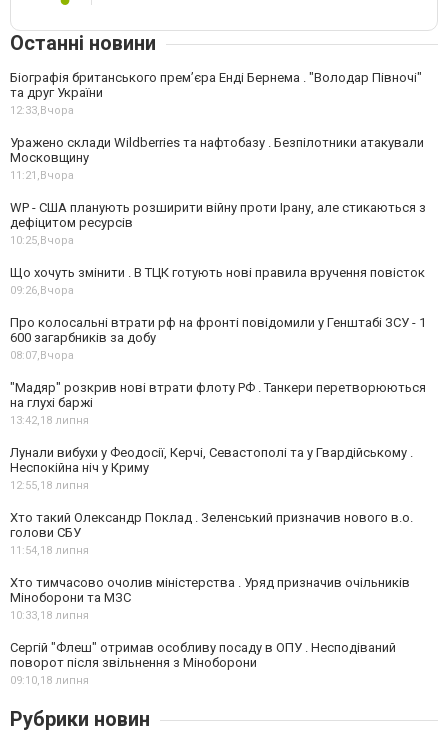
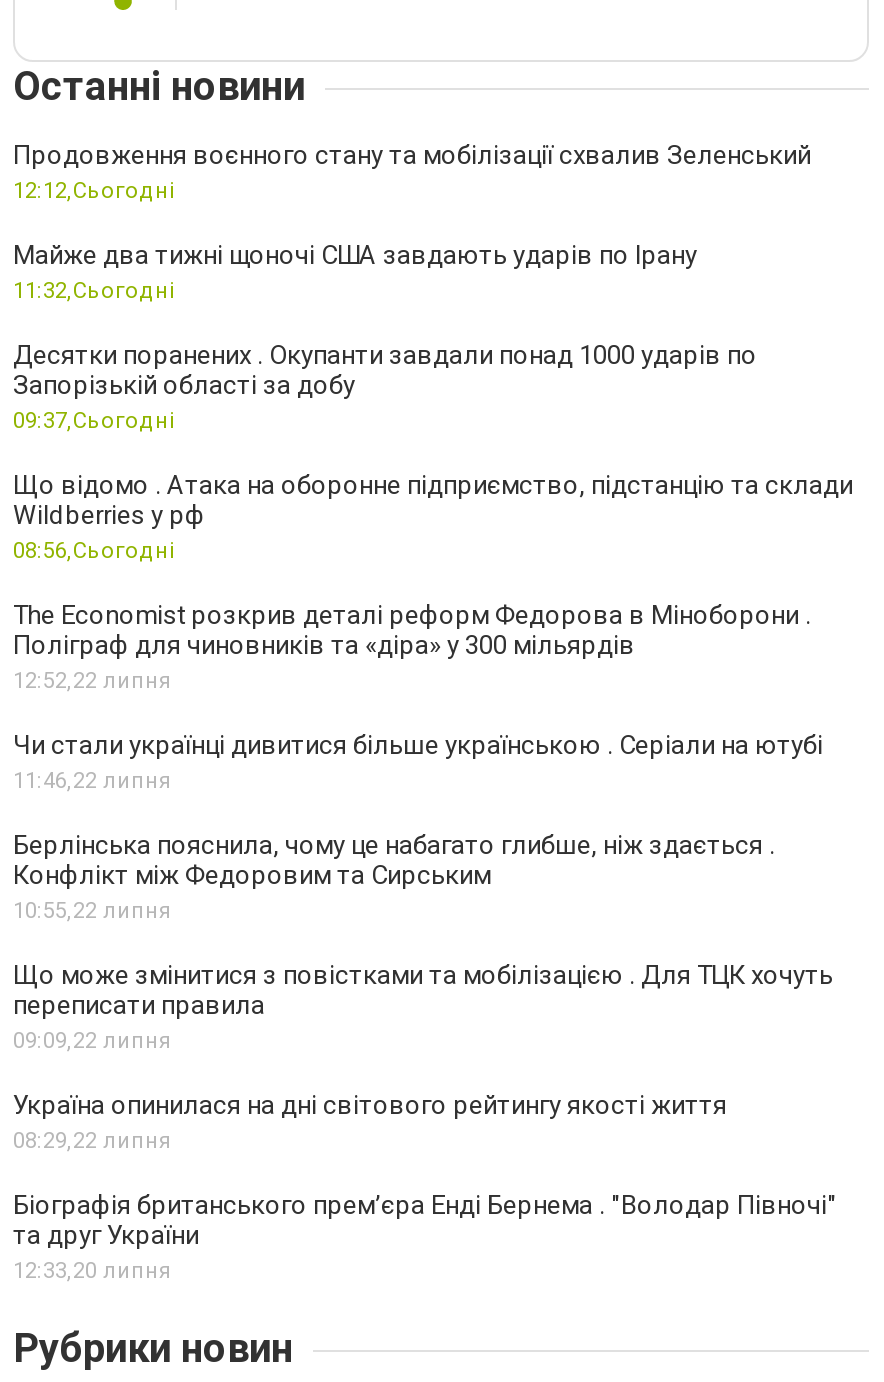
+ Продовження воєнного стану та мобілізації схвалив Зеленський
+ 12:12,Сьогодні
+ Майже два тижні щоночі США завдають ударів по Ірану
+ 11:32,Сьогодні
+ Десятки поранених . Окупанти завдали понад 1000 ударів по
+ Запорізькій області за добу
+ 09:37,Сьогодні
+ Що відомо . Атака на оборонне підприємство, підстанцію та склади
+ Wildberries у рф
+ 08:56,Сьогодні
+ The Economist розкрив деталі реформ Федорова в Міноборони .
+ Поліграф для чиновників та «діра» у 300 мільярдів
+ 12:52,22 липня
+ Чи стали українці дивитися більше українською . Серіали на ютубі
+ 11:46,22 липня
+ Берлінська пояснила, чому це набагато глибше, ніж здається .
+ Конфлікт між Федоровим та Сирським
+ 10:55,22 липня
+ Що може змінитися з повістками та мобілізацією . Для ТЦК хочуть
+ переписати правила
+ 09:09,22 липня
+ Україна опинилася на дні світового рейтингу якості життя
+ 08:29,22 липня

moved down: Біографія британського прем’єра Енді Бернема . "Володар Півночі" | та друг України

- 12:33,Вчора
- Уражено склади Wildberries та нафтобазу . Безпілотники атакували
- Московщину
- 11:21, Вчора
- WP - США планують розширити війну проти Ірану, але стикаються з
- дефіцитом ресурсів
- 10:25,Вчора
- Що хочуть змінити . В ТЦК готують нові правила вручення повісток
- 09:26,Вчора
- Про колосальні втрати рф на фронті повідомили у Генштабі ЗСУ - 1
- 600 загарбників за добу
- 08:07,Вчора
- "Мадяр" розкрив нові втрати флоту РФ . Танкери перетворюються
- на глухі баржі
- 13:42,18 липня
- Лунали вибухи у Феодосії, Керчі, Севастополі та у Гвардійському .
- Неспокійна ніч у Криму
- 12:55,18 липня
- Хто такий Олександр Поклад . Зеленський призначив нового в.о.
- голови СБУ
- 11:54,18 липня
- Хто тимчасово очолив міністерства . Уряд призначив очільників
- Міноборони та МЗС
- 10:33,18 липня
- Сергій "Флеш" отримав особливу посаду в ОПУ . Несподіваний
- поворот після звільнення з Міноборони
- 09:10,18 липня
+ 12:33,20 липня
